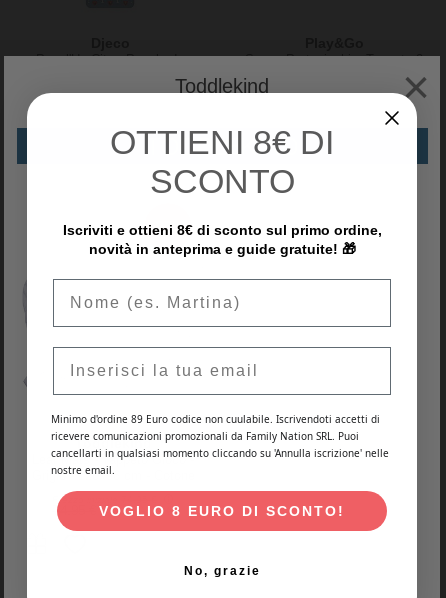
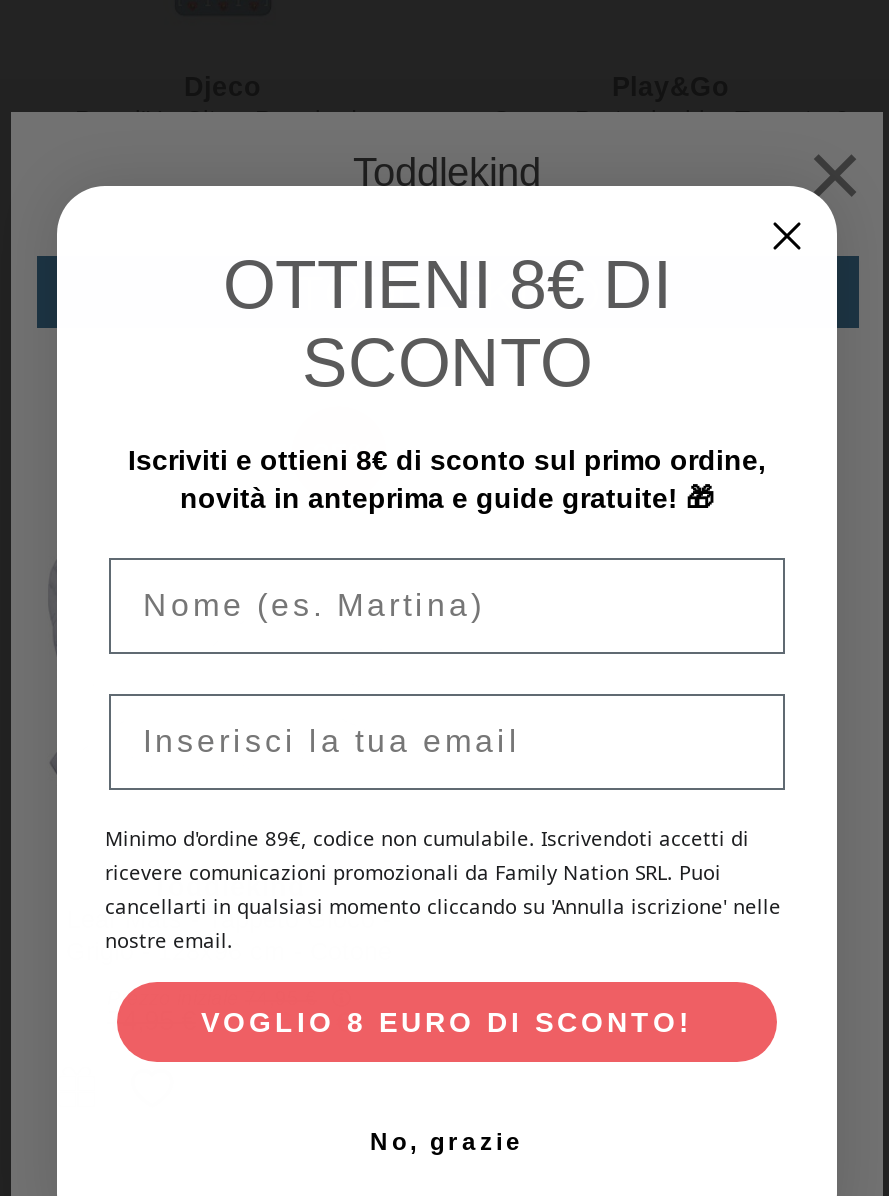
- Minimo d'ordine 89 Euro codice non cuulabile. Iscrivendoti accetti di
+ Minimo d'ordine 89€, codice non cumulabile. Iscrivendoti accetti di
